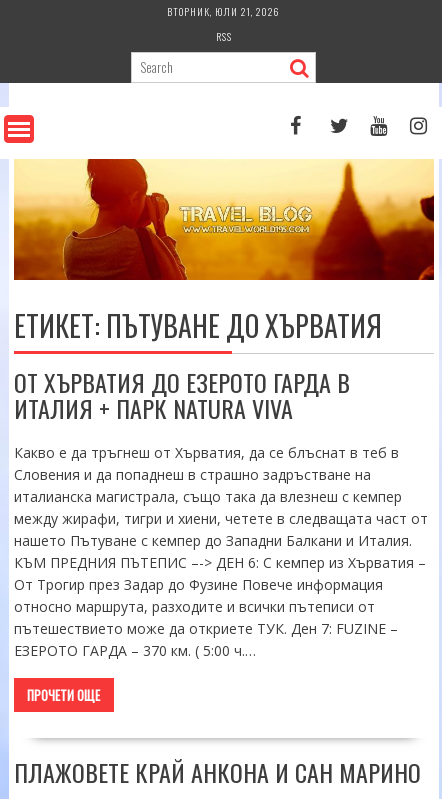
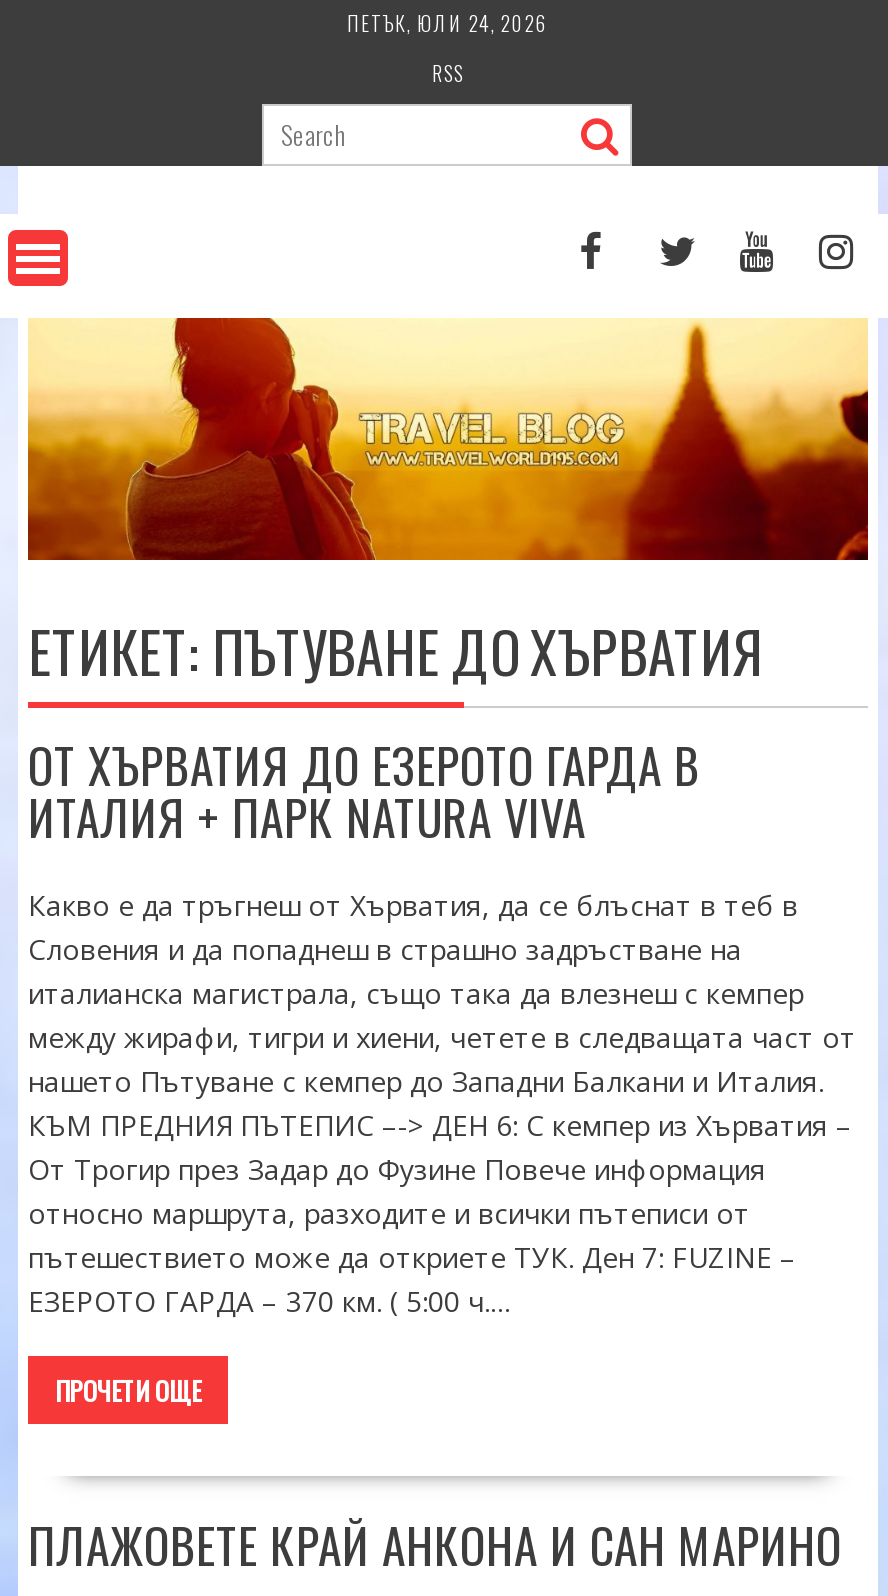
- ВТОРНИК, ЮЛИ 21, 2026
+ ПЕТЪК, ЮЛИ 24, 2026
